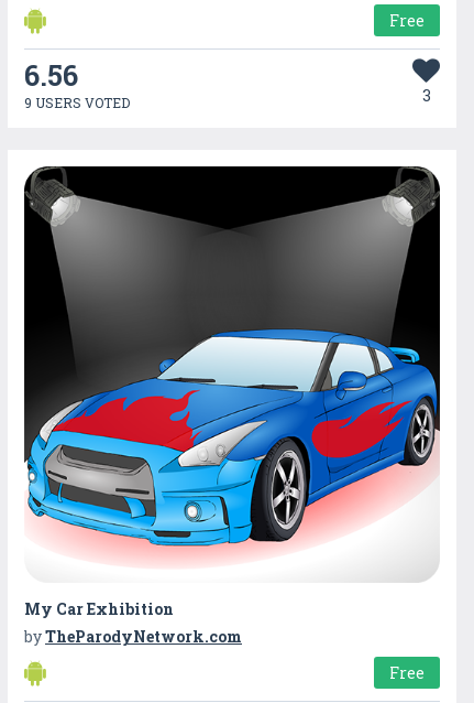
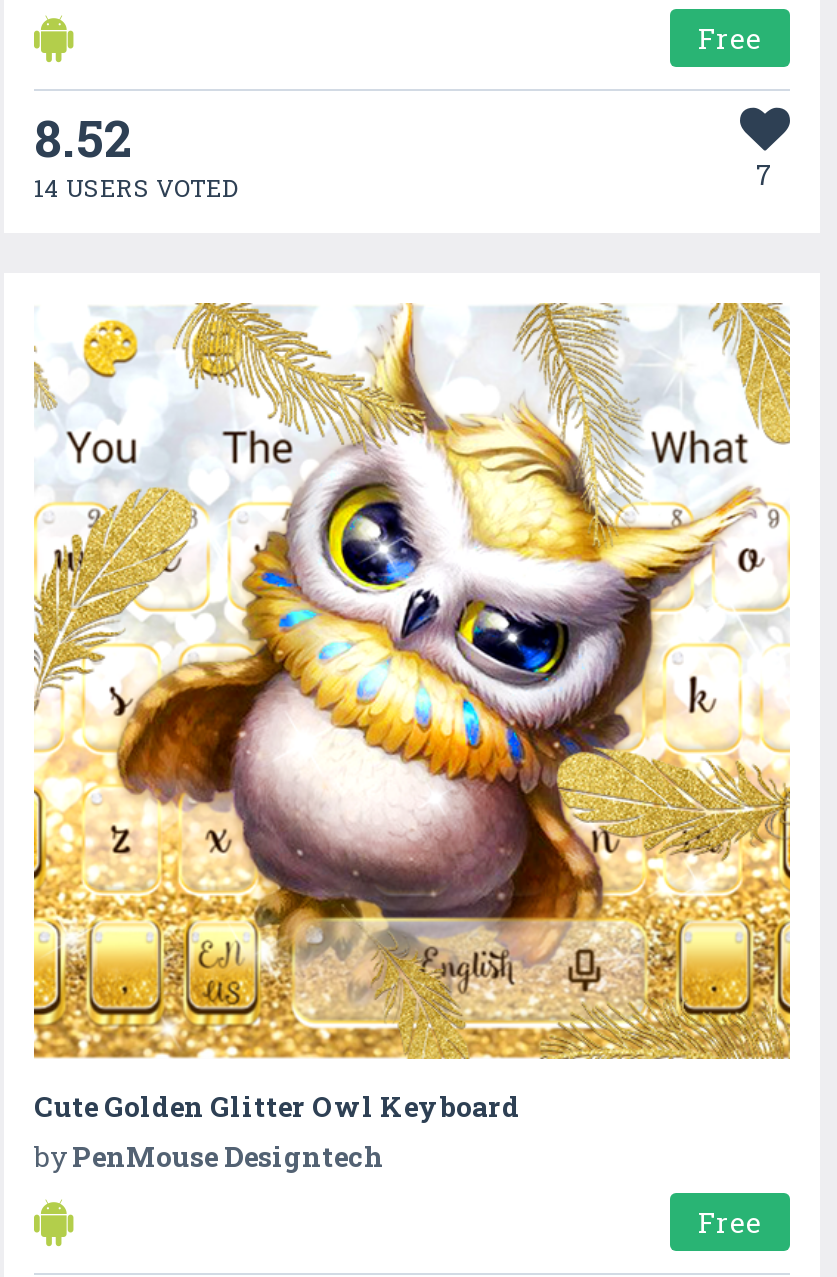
- 6.56
- 9 USERS VOTED
- 3
+ 8.52
+ 14 USERS VOTED
+ 7

- [image]
- My Car Exhibition
- byTheParodyNetwork.com
+ [image]
+ Cute Golden Glitter Owl Keyboard
+ byPenMouse Designtech
